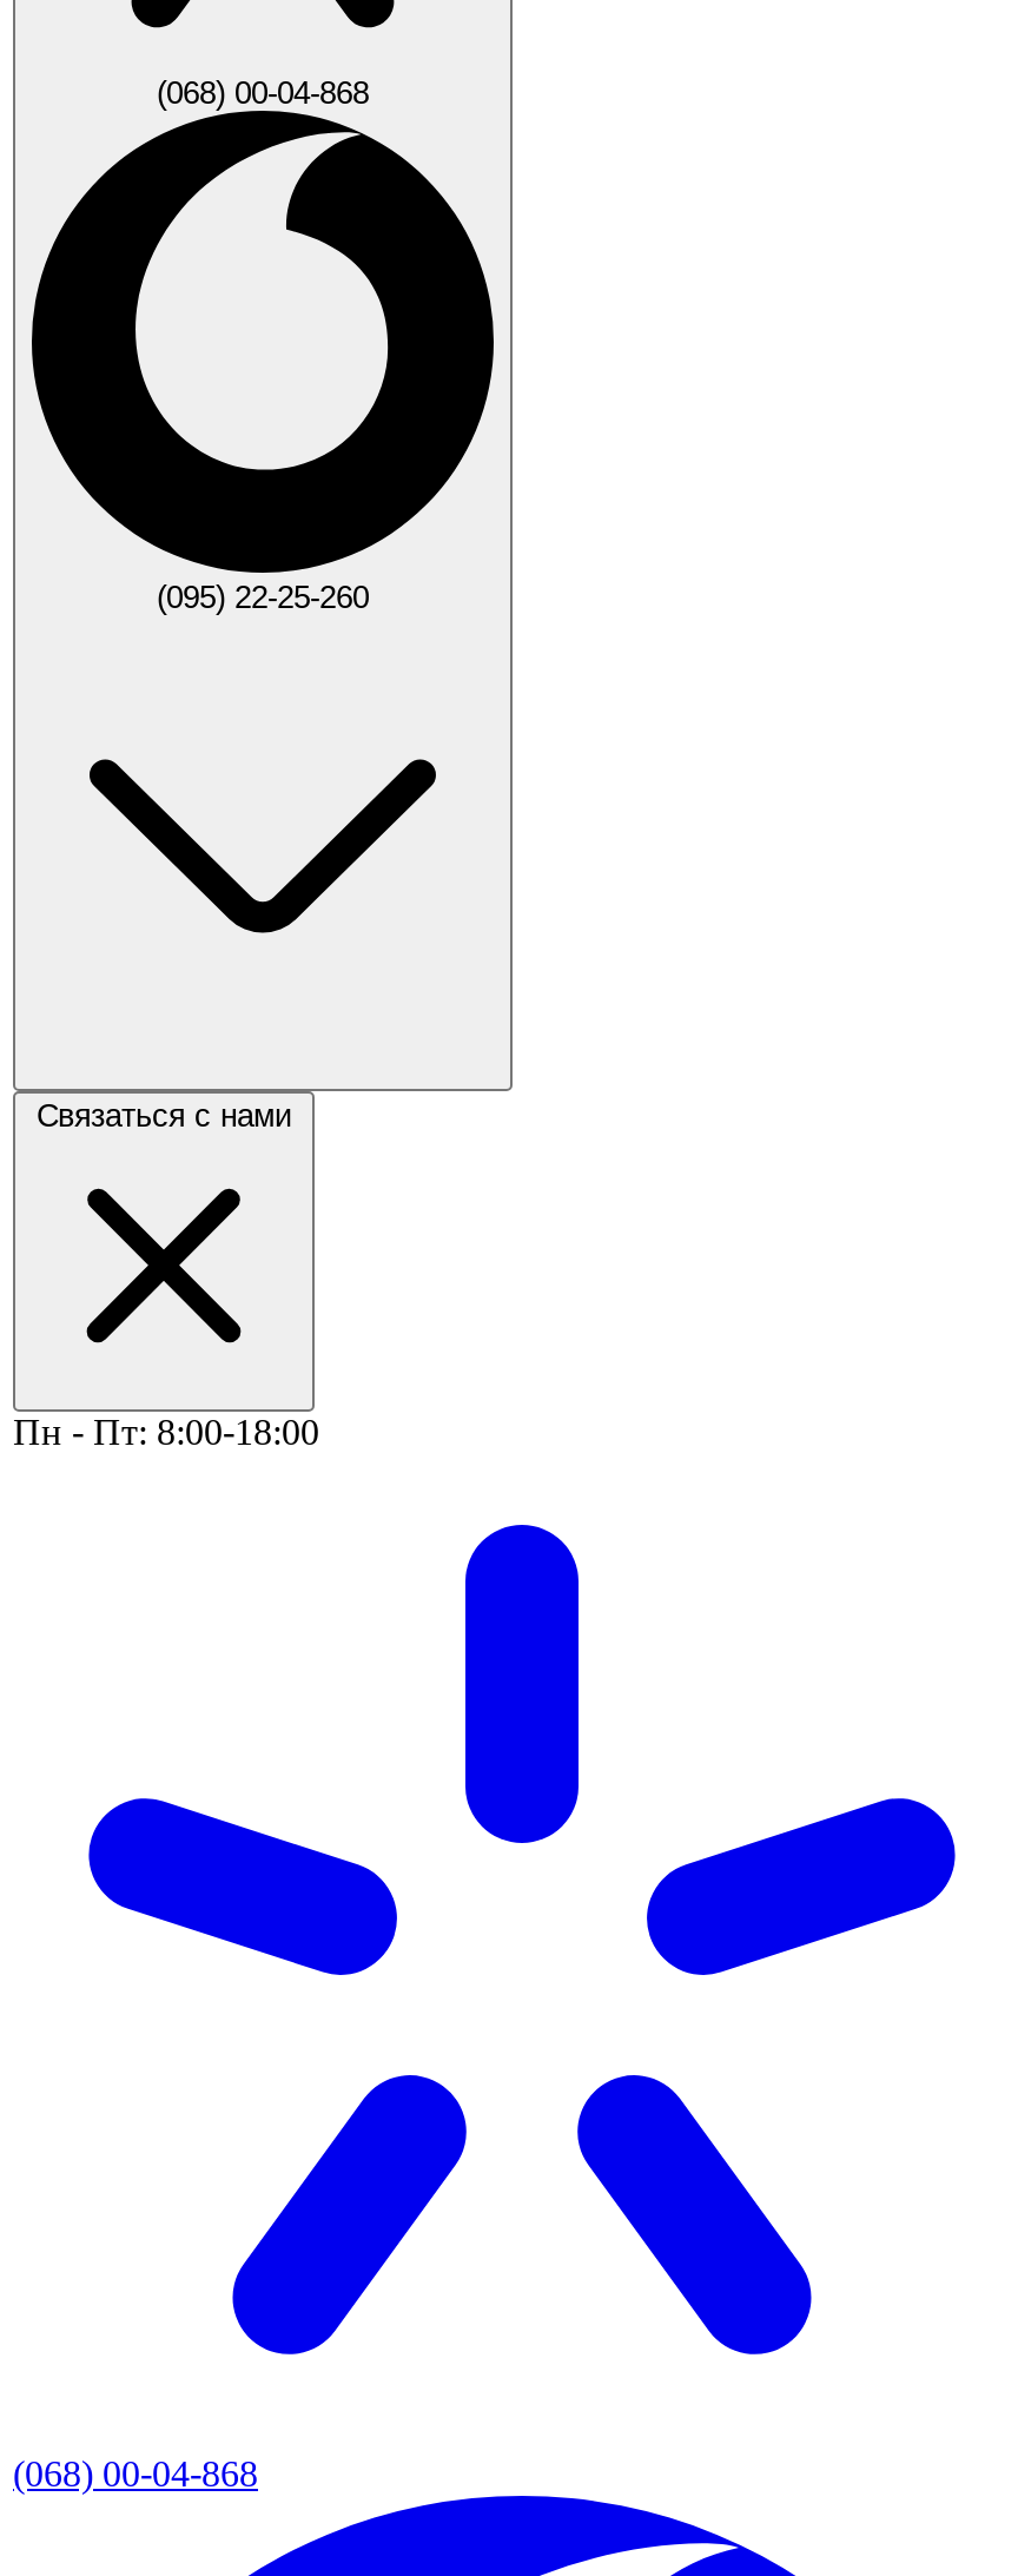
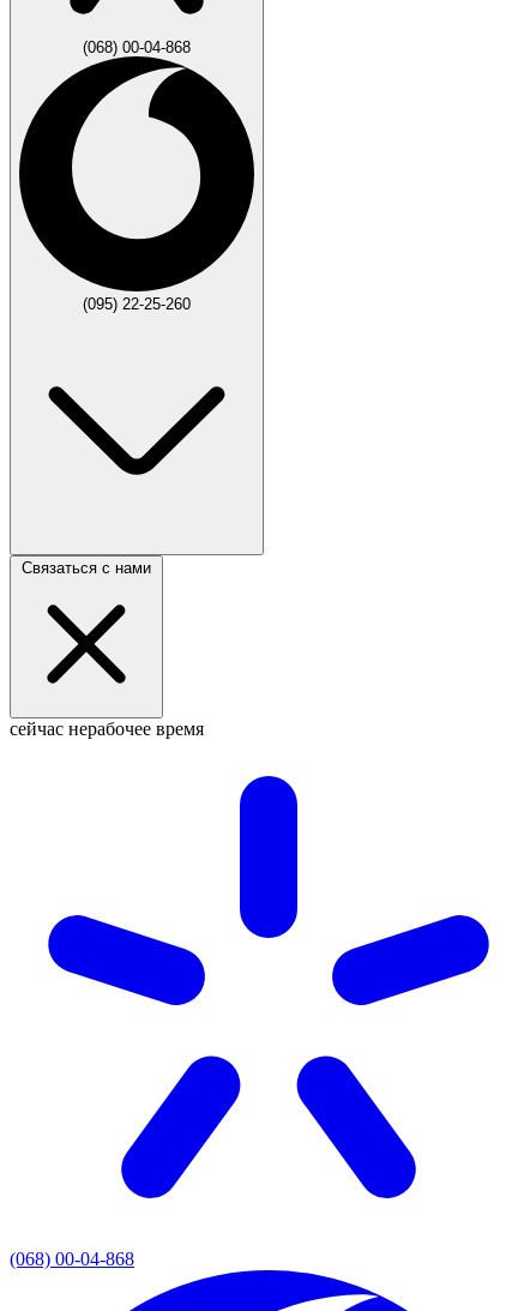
- Пн - Пт: 8:00-18:00
+ сейчас нерабочее время
